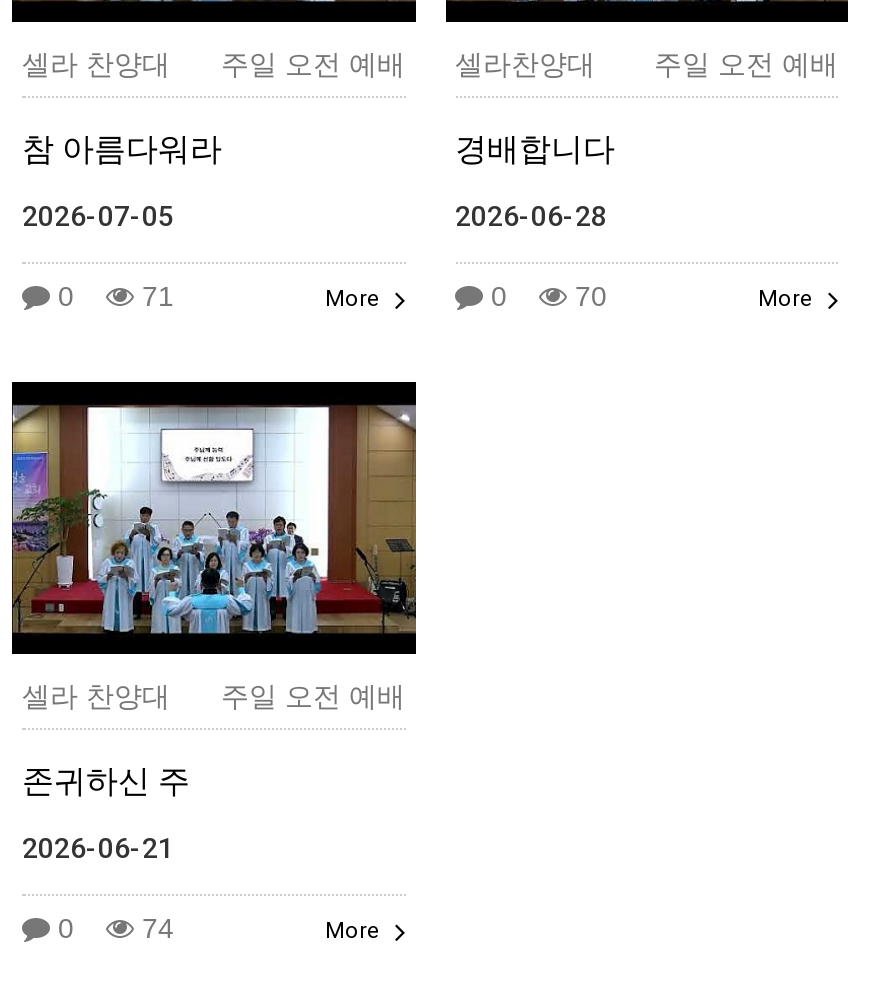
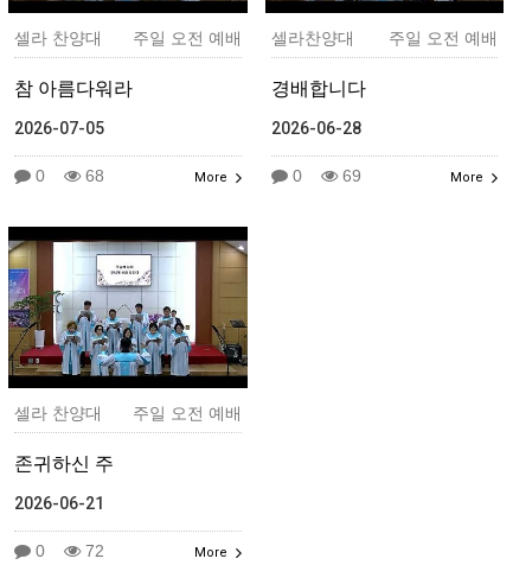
- 0 71
+ 0 68

- 0 70
+ 0 69

- 0 74
+ 0 72
